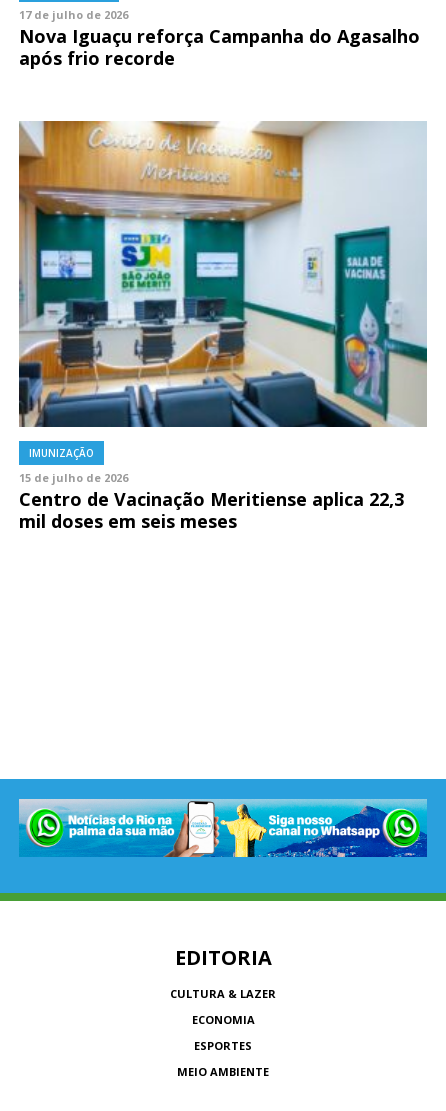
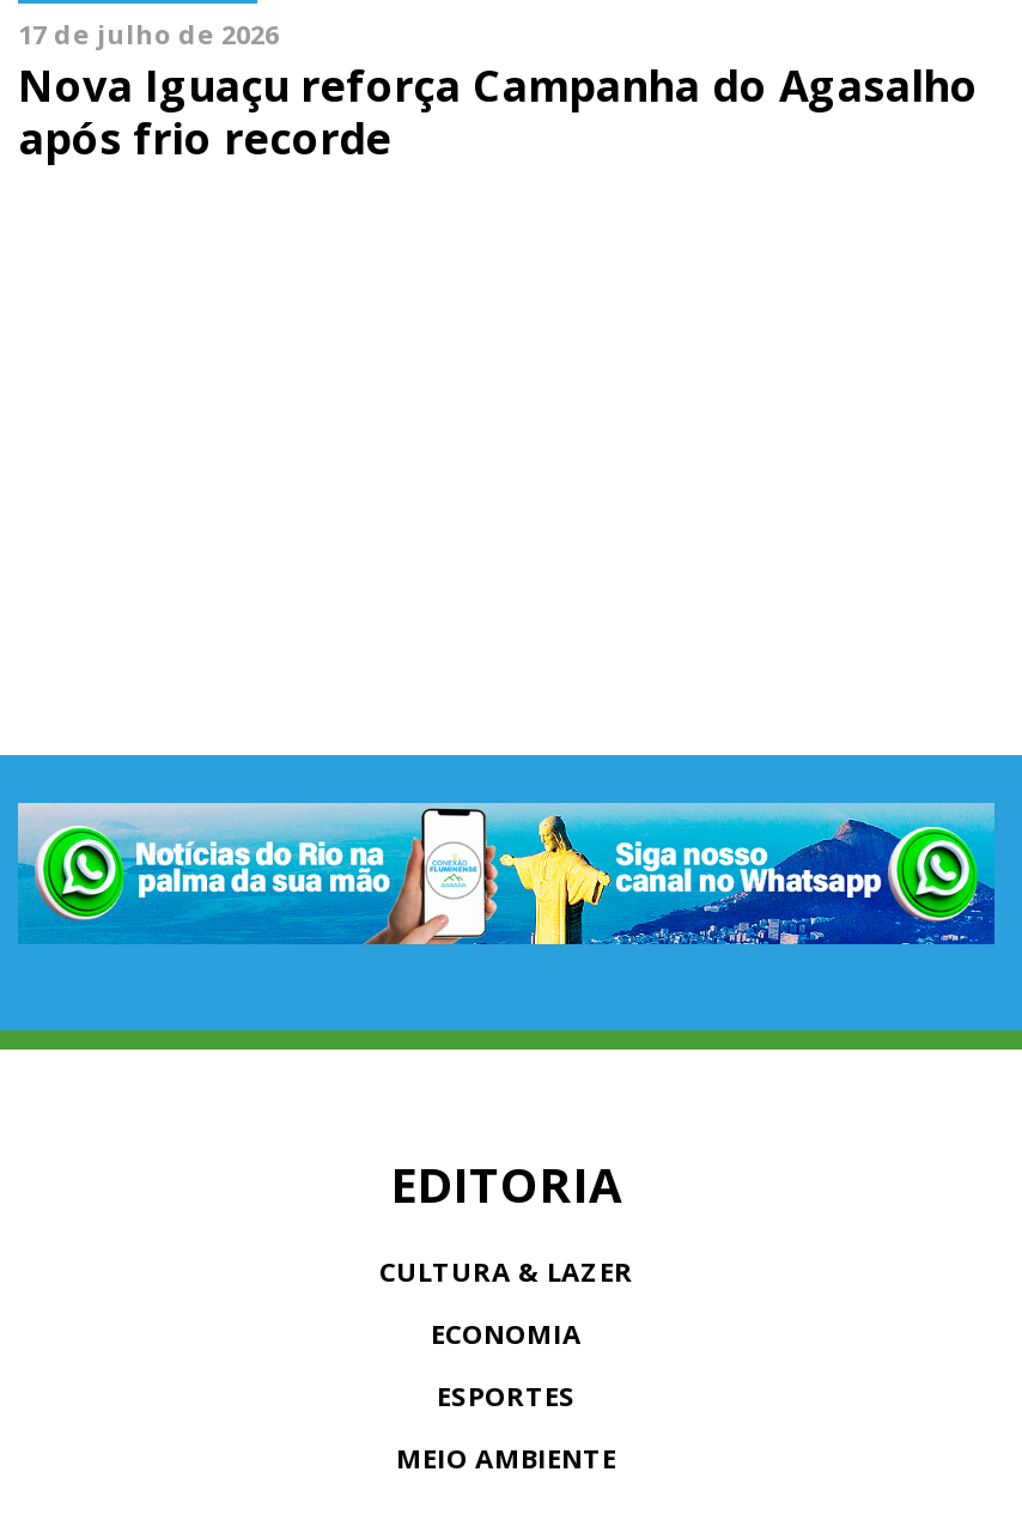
- [image]
- IMUNIZAÇÃO
- 15 de julho de 2026
- Centro de Vacinação Meritiense aplica 22,3
- mil doses em seis meses
